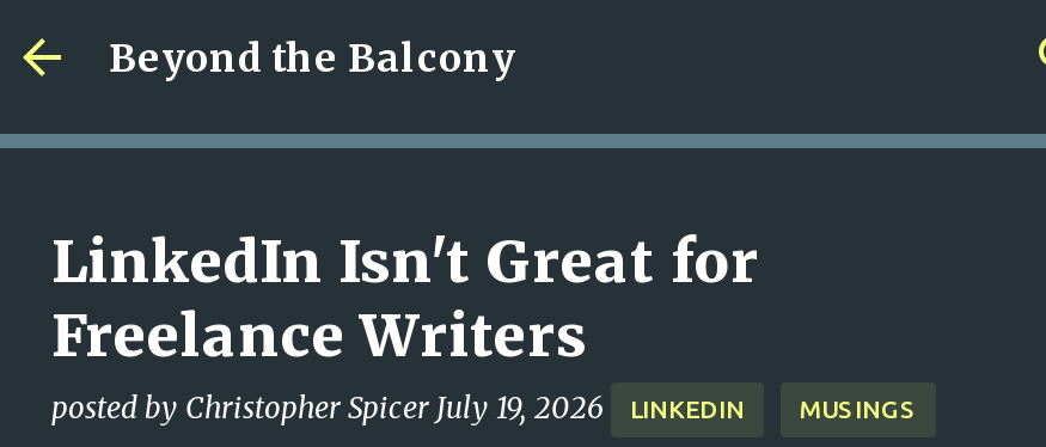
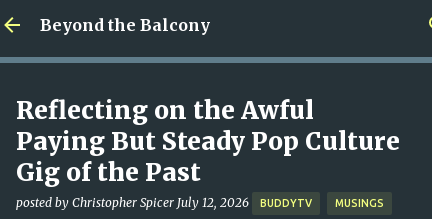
- LinkedIn Isn't Great for
- Freelance Writers
- posted by Christopher Spicer July 19, 2026
- LINKEDIN
+ Reflecting on the Awful
+ Paying But Steady Pop Culture
+ Gig of the Past
+ posted by Christopher Spicer July 12, 2026
+ BUDDYTV
